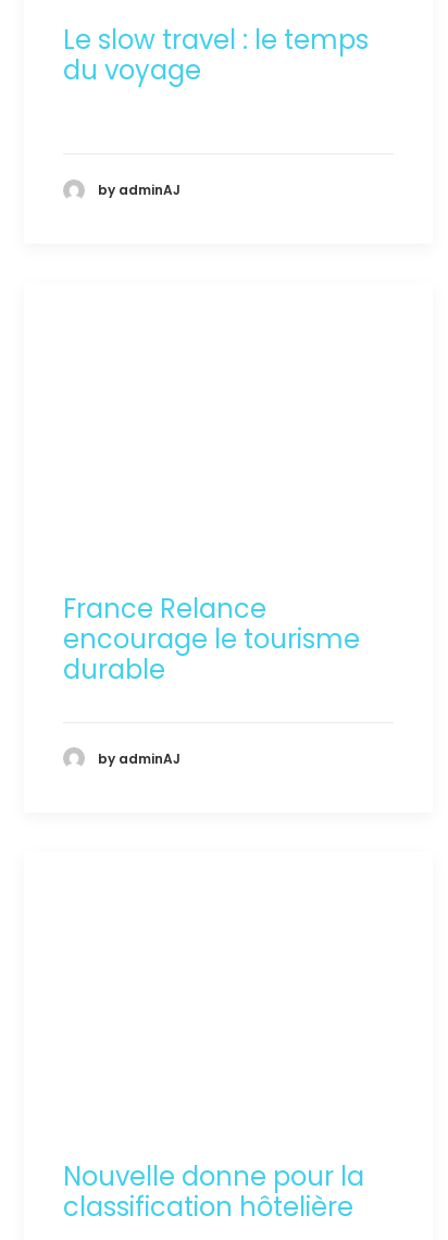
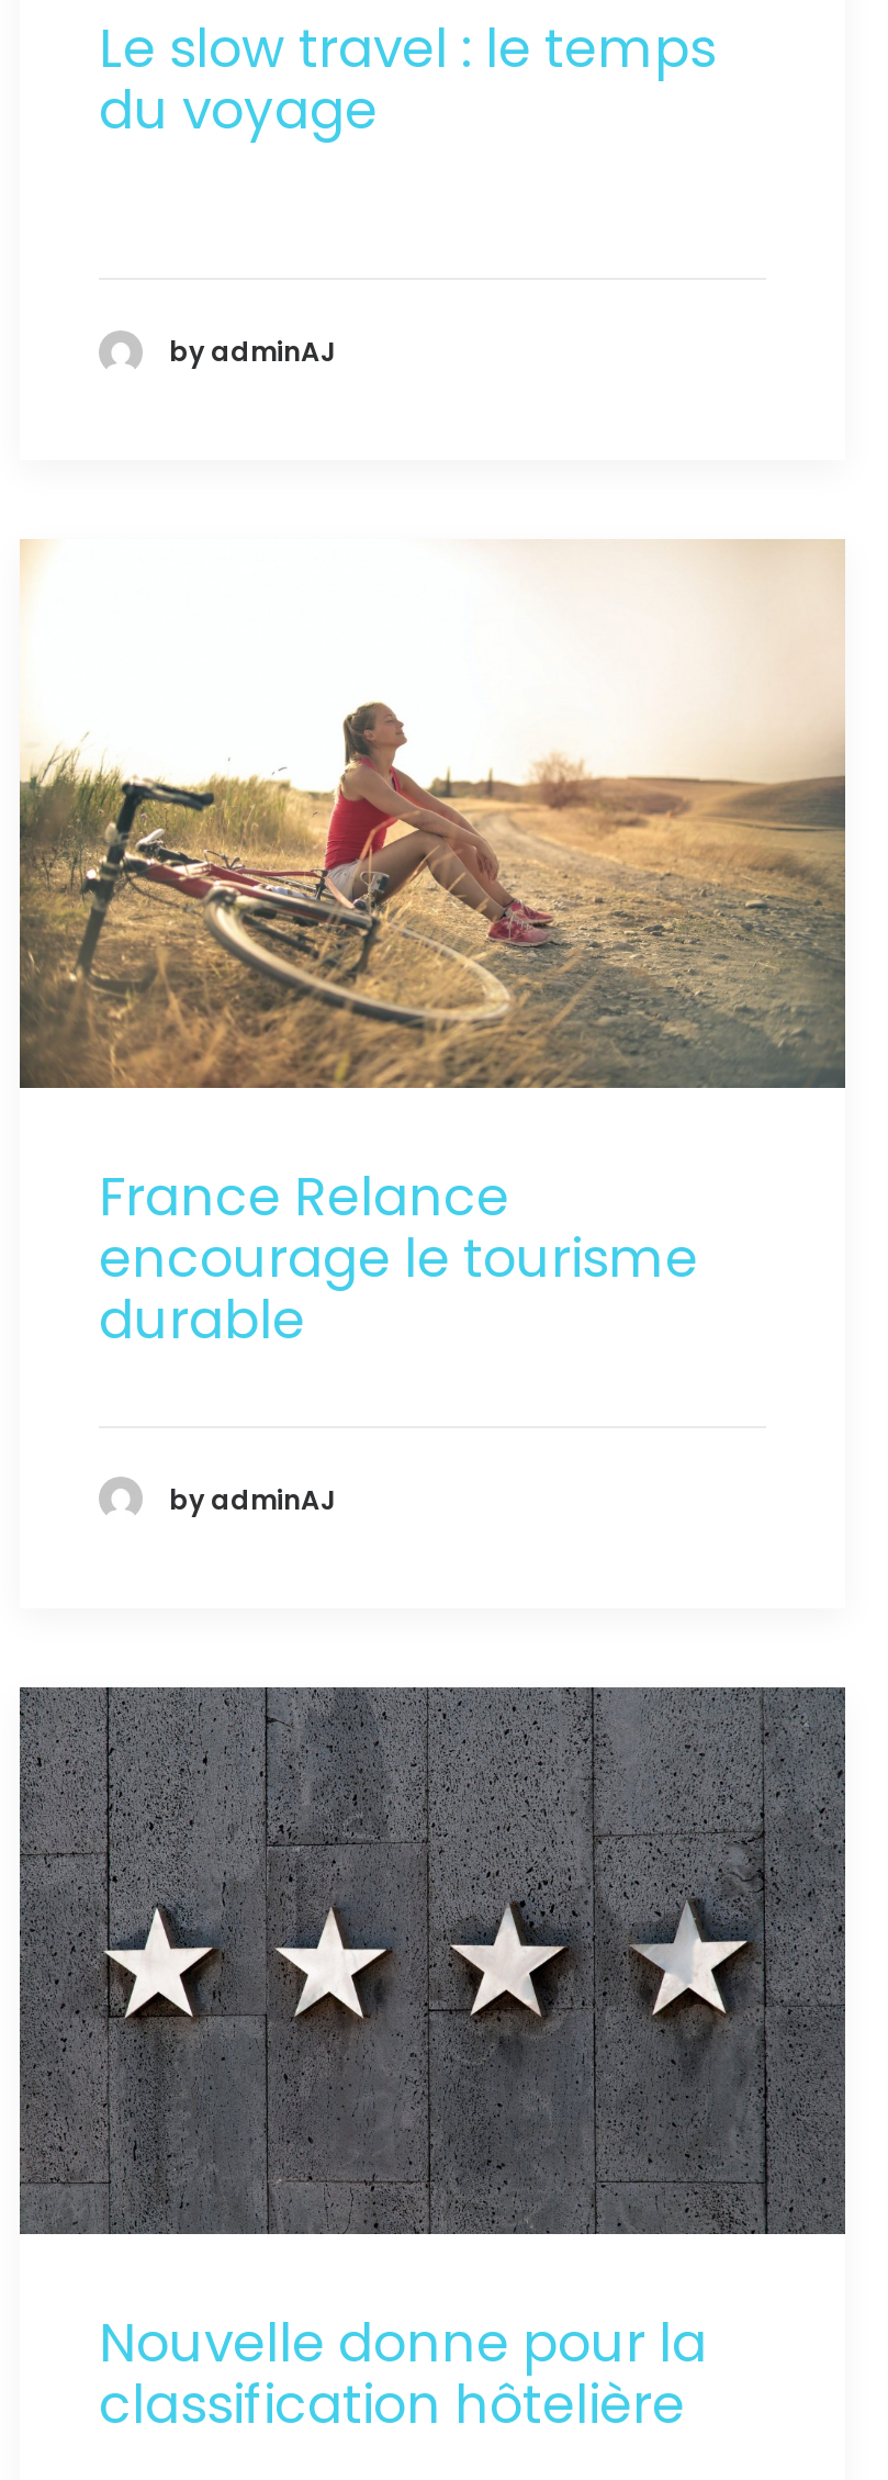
+ [image]

+ [image]
